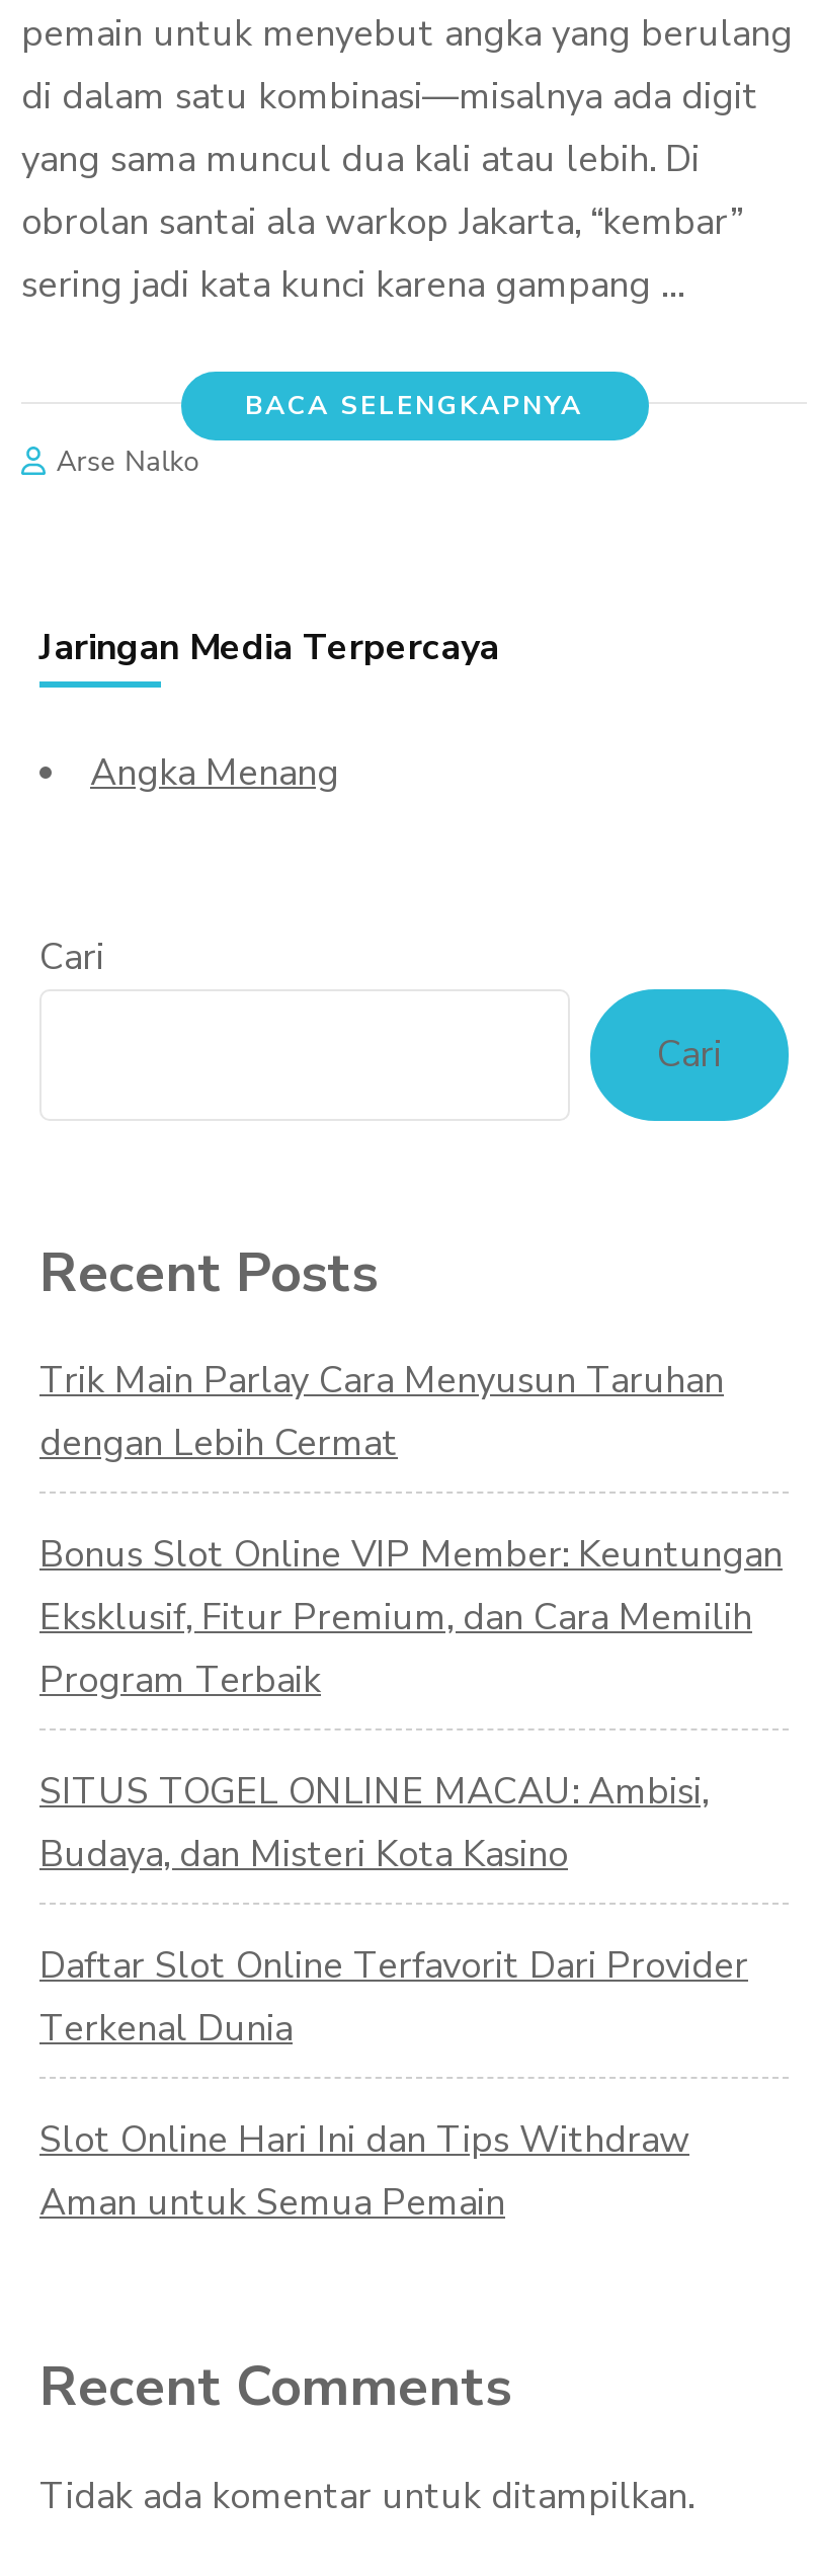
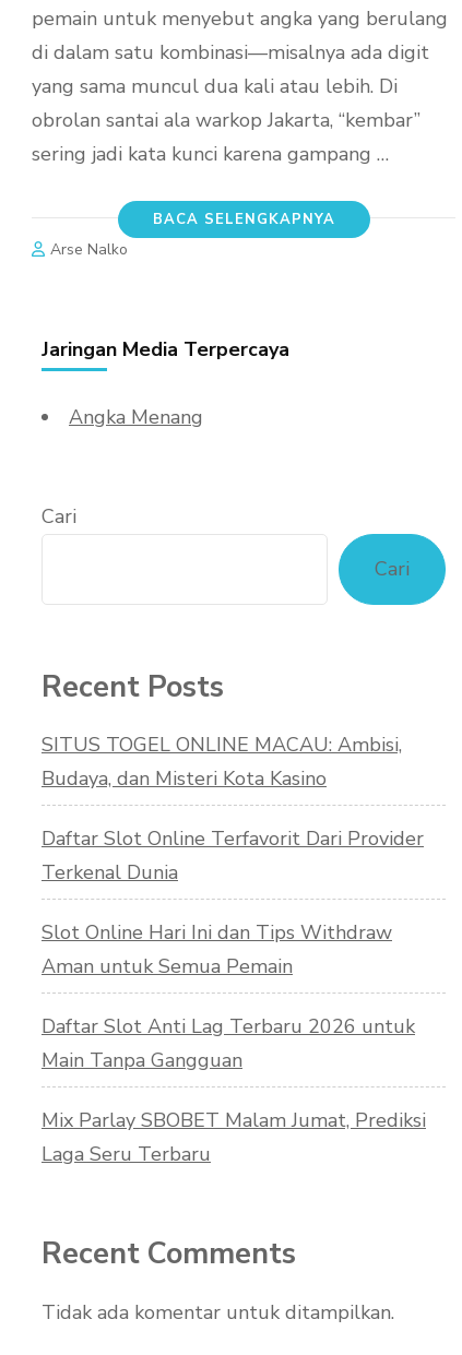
- Trik Main Parlay Cara Menyusun Taruhan
- dengan Lebih Cermat
- Bonus Slot Online VIP Member: Keuntungan
- Eksklusif, Fitur Premium, dan Cara Memilih
- Program Terbaik

moved up: SITUS TOGEL ONLINE MACAU: Ambisi, | Budaya, dan Misteri Kota Kasino | Daftar Slot Online Terfavorit Dari Provider | Terkenal Dunia | Slot Online Hari Ini dan Tips Withdraw | Aman untuk Semua Pemain

+ Daftar Slot Anti Lag Terbaru 2026 untuk
+ Main Tanpa Gangguan
+ Mix Parlay SBOBET Malam Jumat, Prediksi
+ Laga Seru Terbaru
